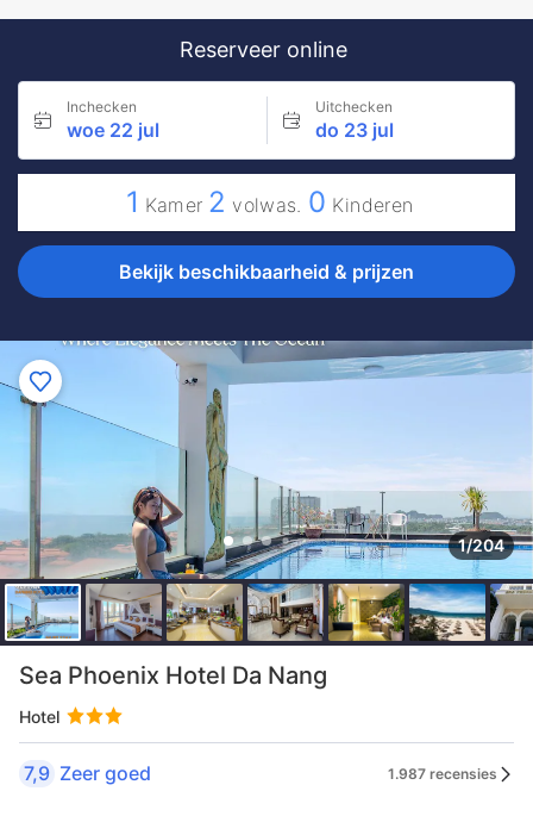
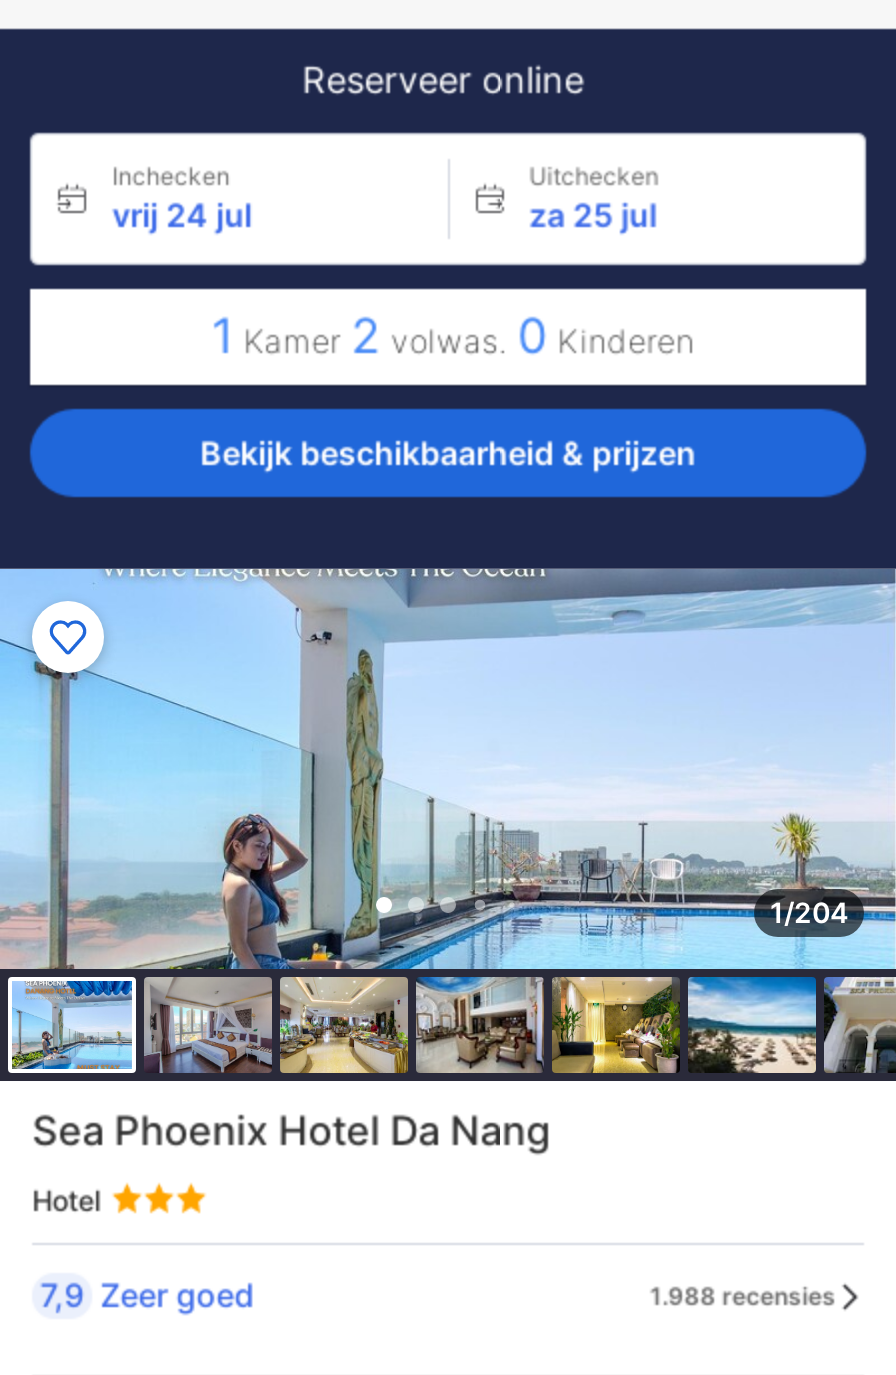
- woe 22 jul
+ vrij 24 jul

- do 23 jul
+ za 25 jul

- 1.987 recensies
+ 1.988 recensies
